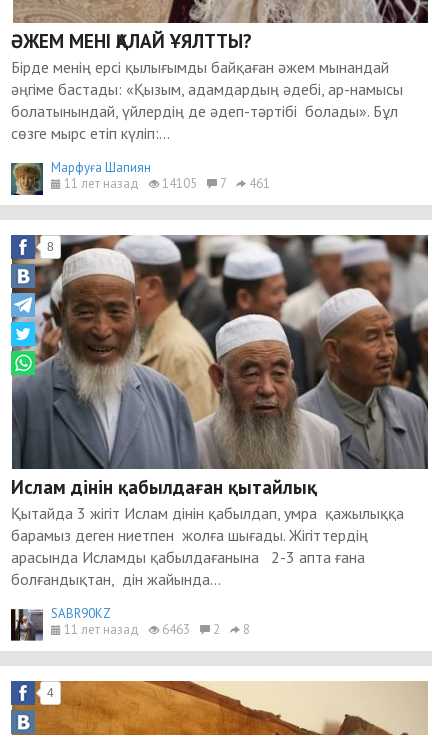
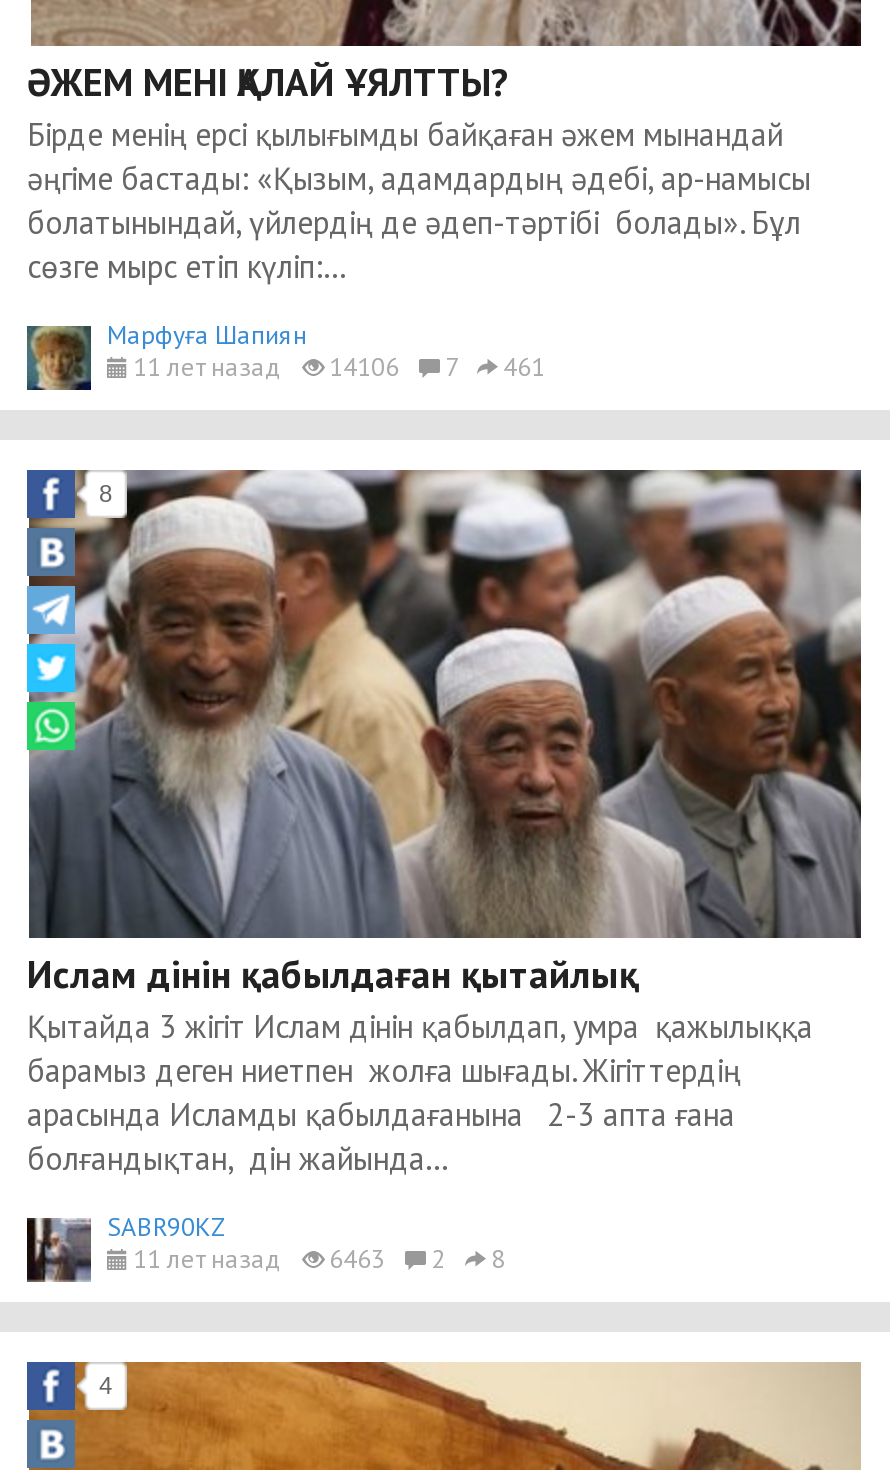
- 14105
+ 14106
